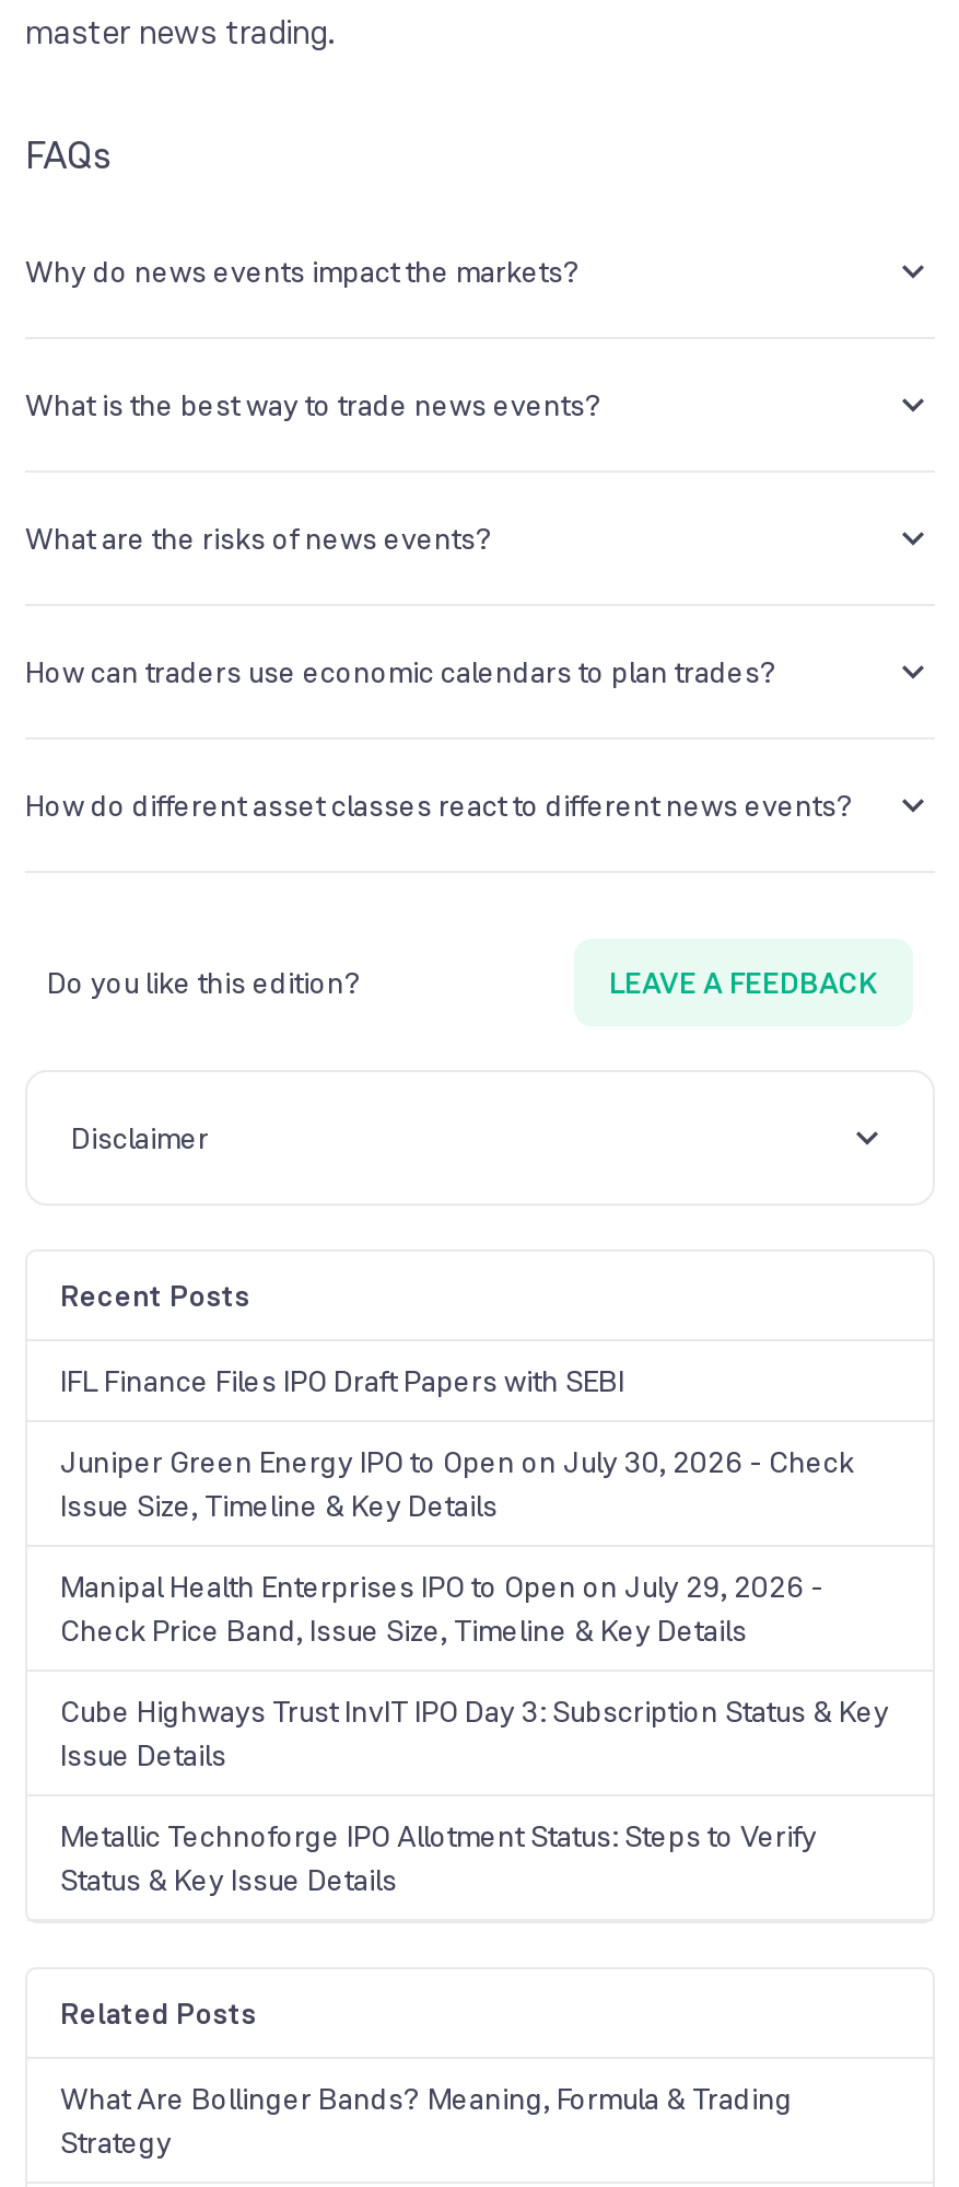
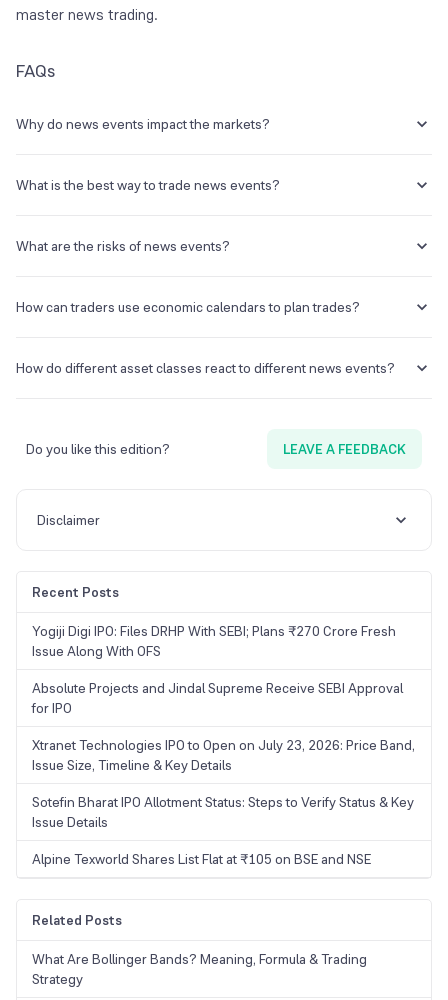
- IFL Finance Files IPO Draft Papers with SEBI
- Juniper Green Energy IPO to Open on July 30, 2026 - Check
+ Yogiji Digi IPO: Files DRHP With SEBI; Plans ₹270 Crore Fresh
+ Issue Along With OFS
+ Absolute Projects and Jindal Supreme Receive SEBI Approval
+ for IPO
+ Xtranet Technologies IPO to Open on July 23, 2026: Price Band,

moved down: Issue Size, Timeline & Key Details

- Manipal Health Enterprises IPO to Open on July 29, 2026 -
- Check Price Band, Issue Size, Timeline & Key Details
- Cube Highways Trust InvIT IPO Day 3: Subscription Status & Key
+ Sotefin Bharat IPO Allotment Status: Steps to Verify Status & Key

moved down: Issue Details

- Metallic Technoforge IPO Allotment Status: Steps to Verify
- Status & Key Issue Details
+ Alpine Texworld Shares List Flat at ₹105 on BSE and NSE
